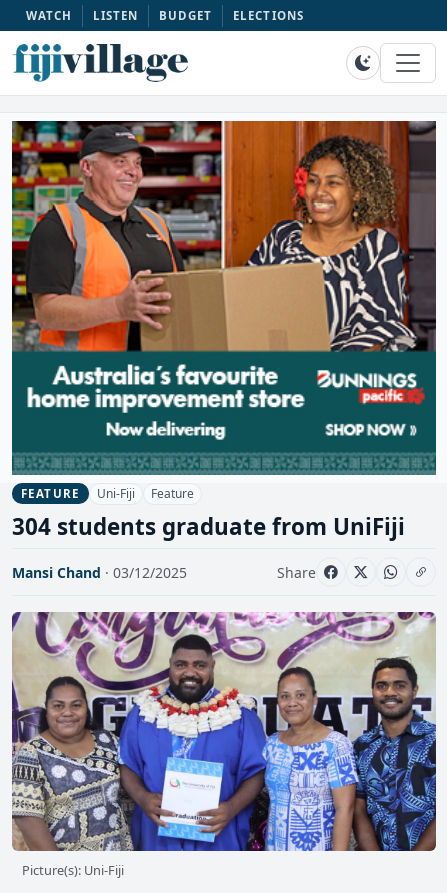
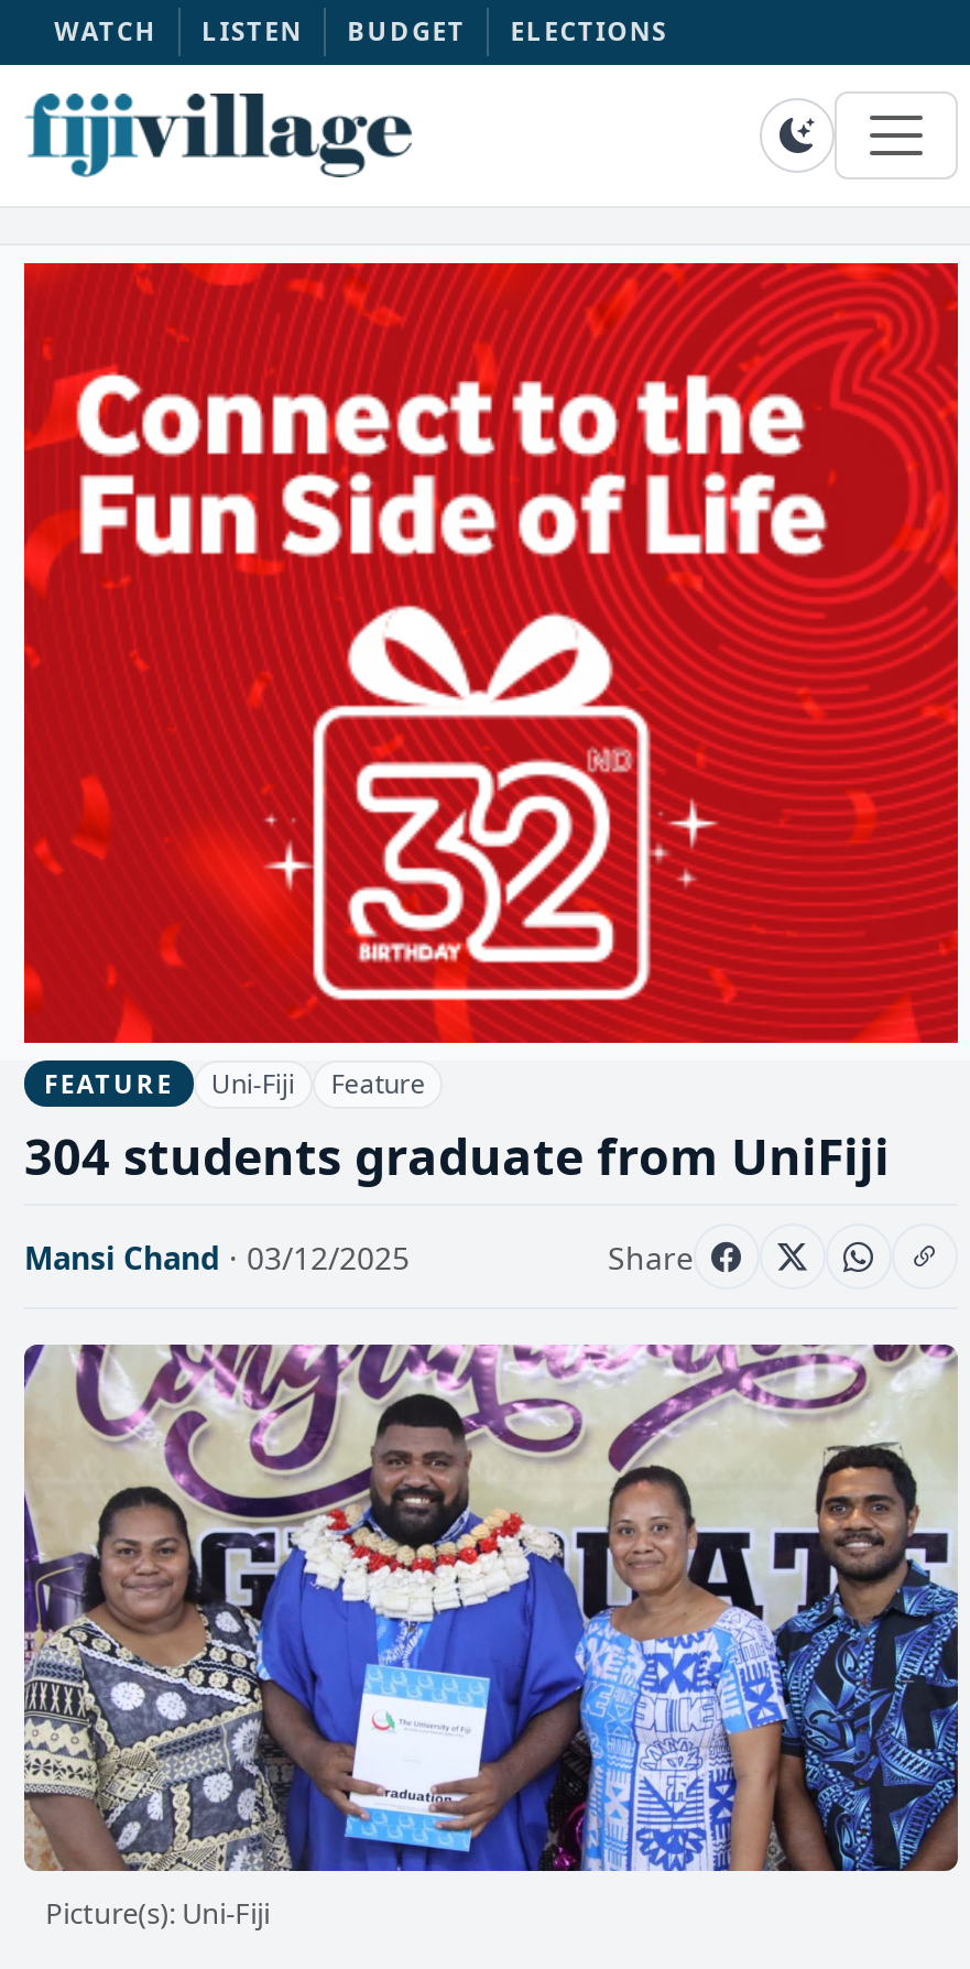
- [image]
+ [image]
